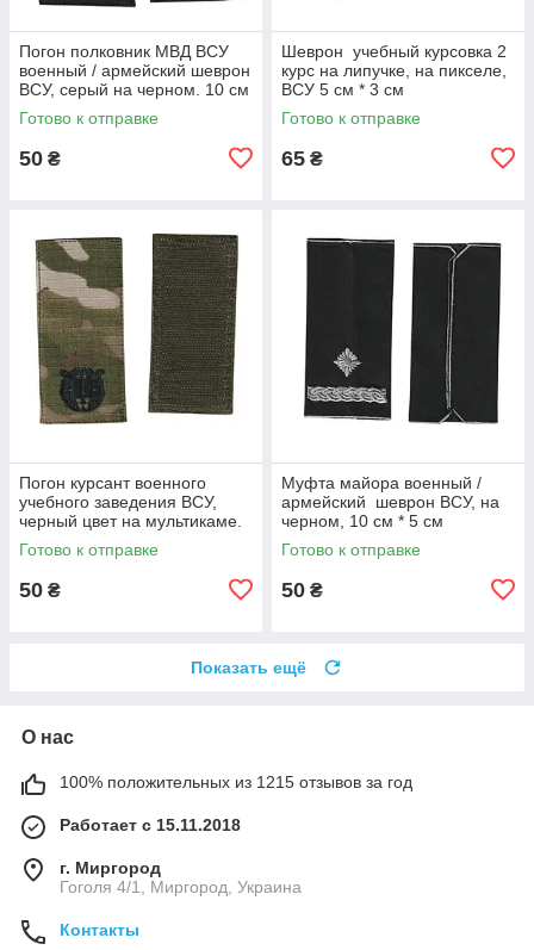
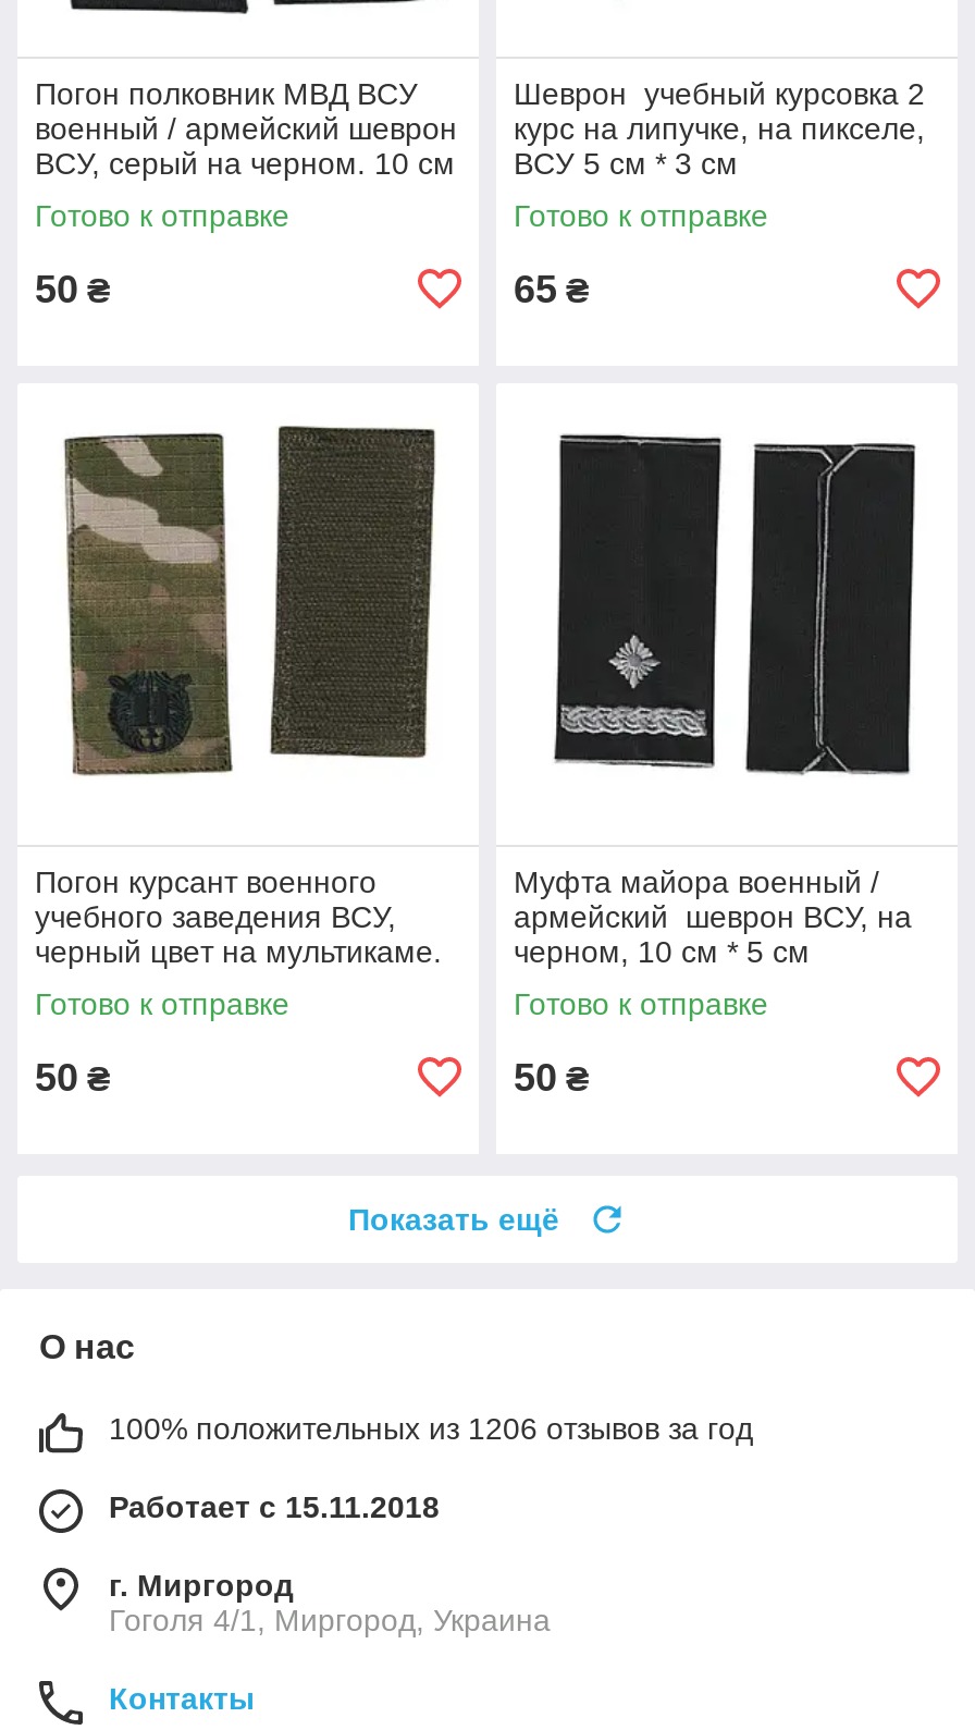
- 100% положительных из 1215 отзывов за год
+ 100% положительных из 1206 отзывов за год
